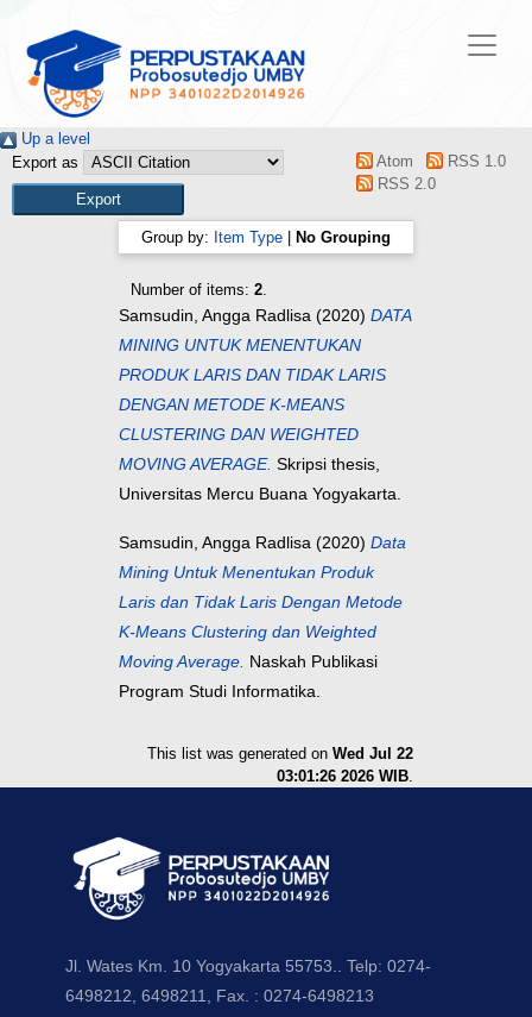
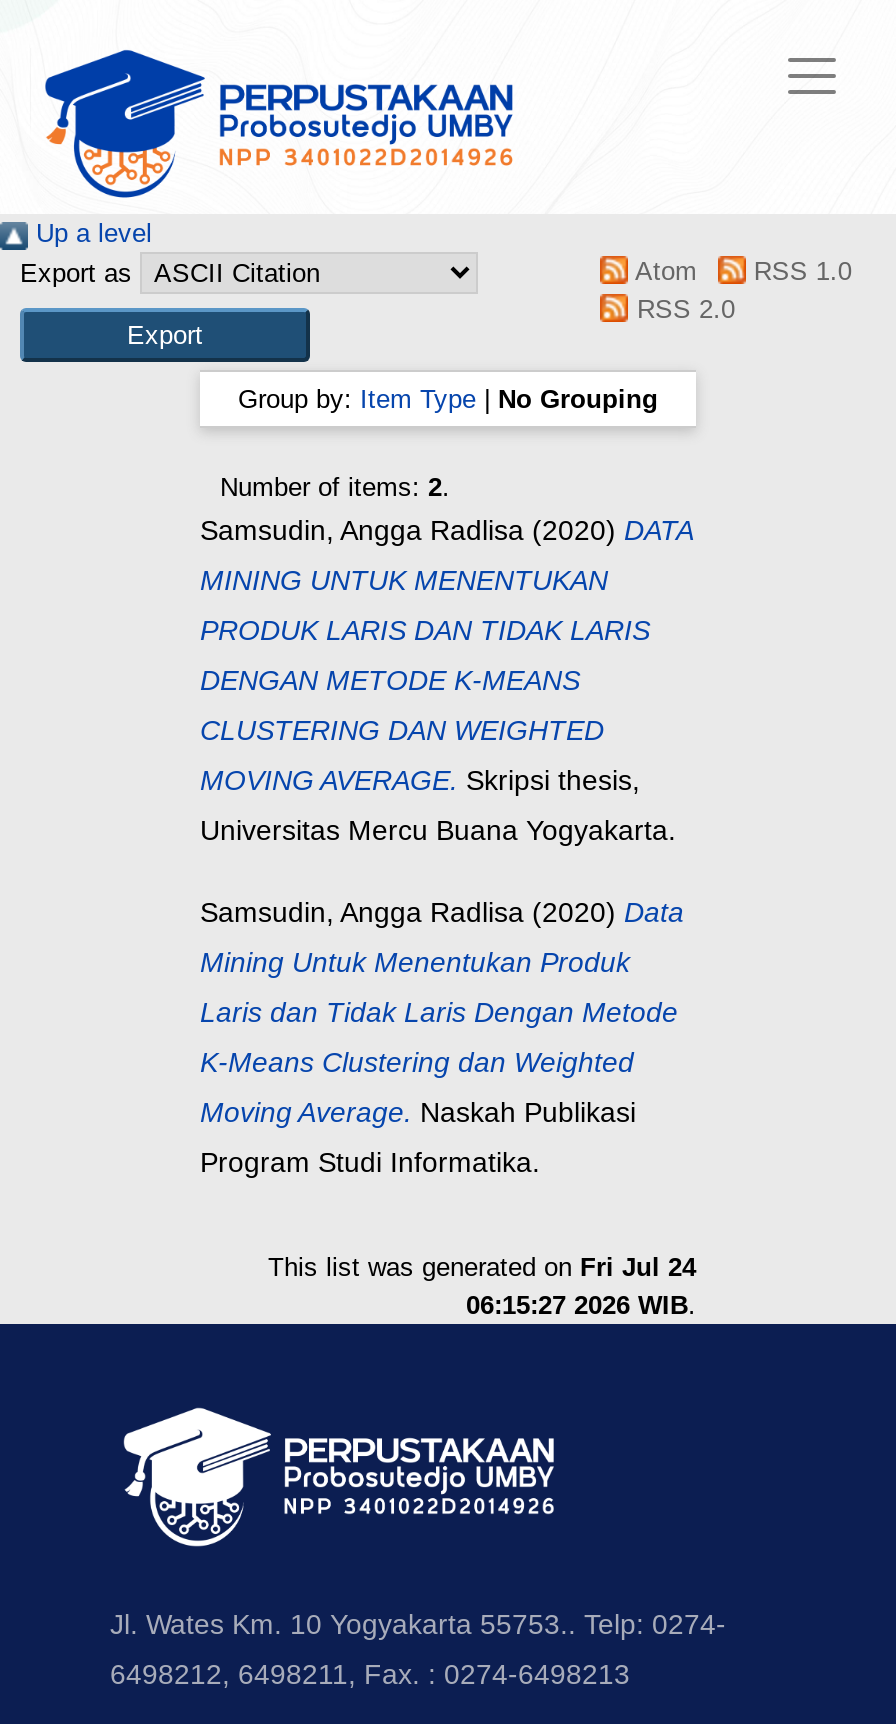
- This list was generated on Wed Jul 22
+ This list was generated on Fri Jul 24

- 03:01:26 2026 WIB.
+ 06:15:27 2026 WIB.
